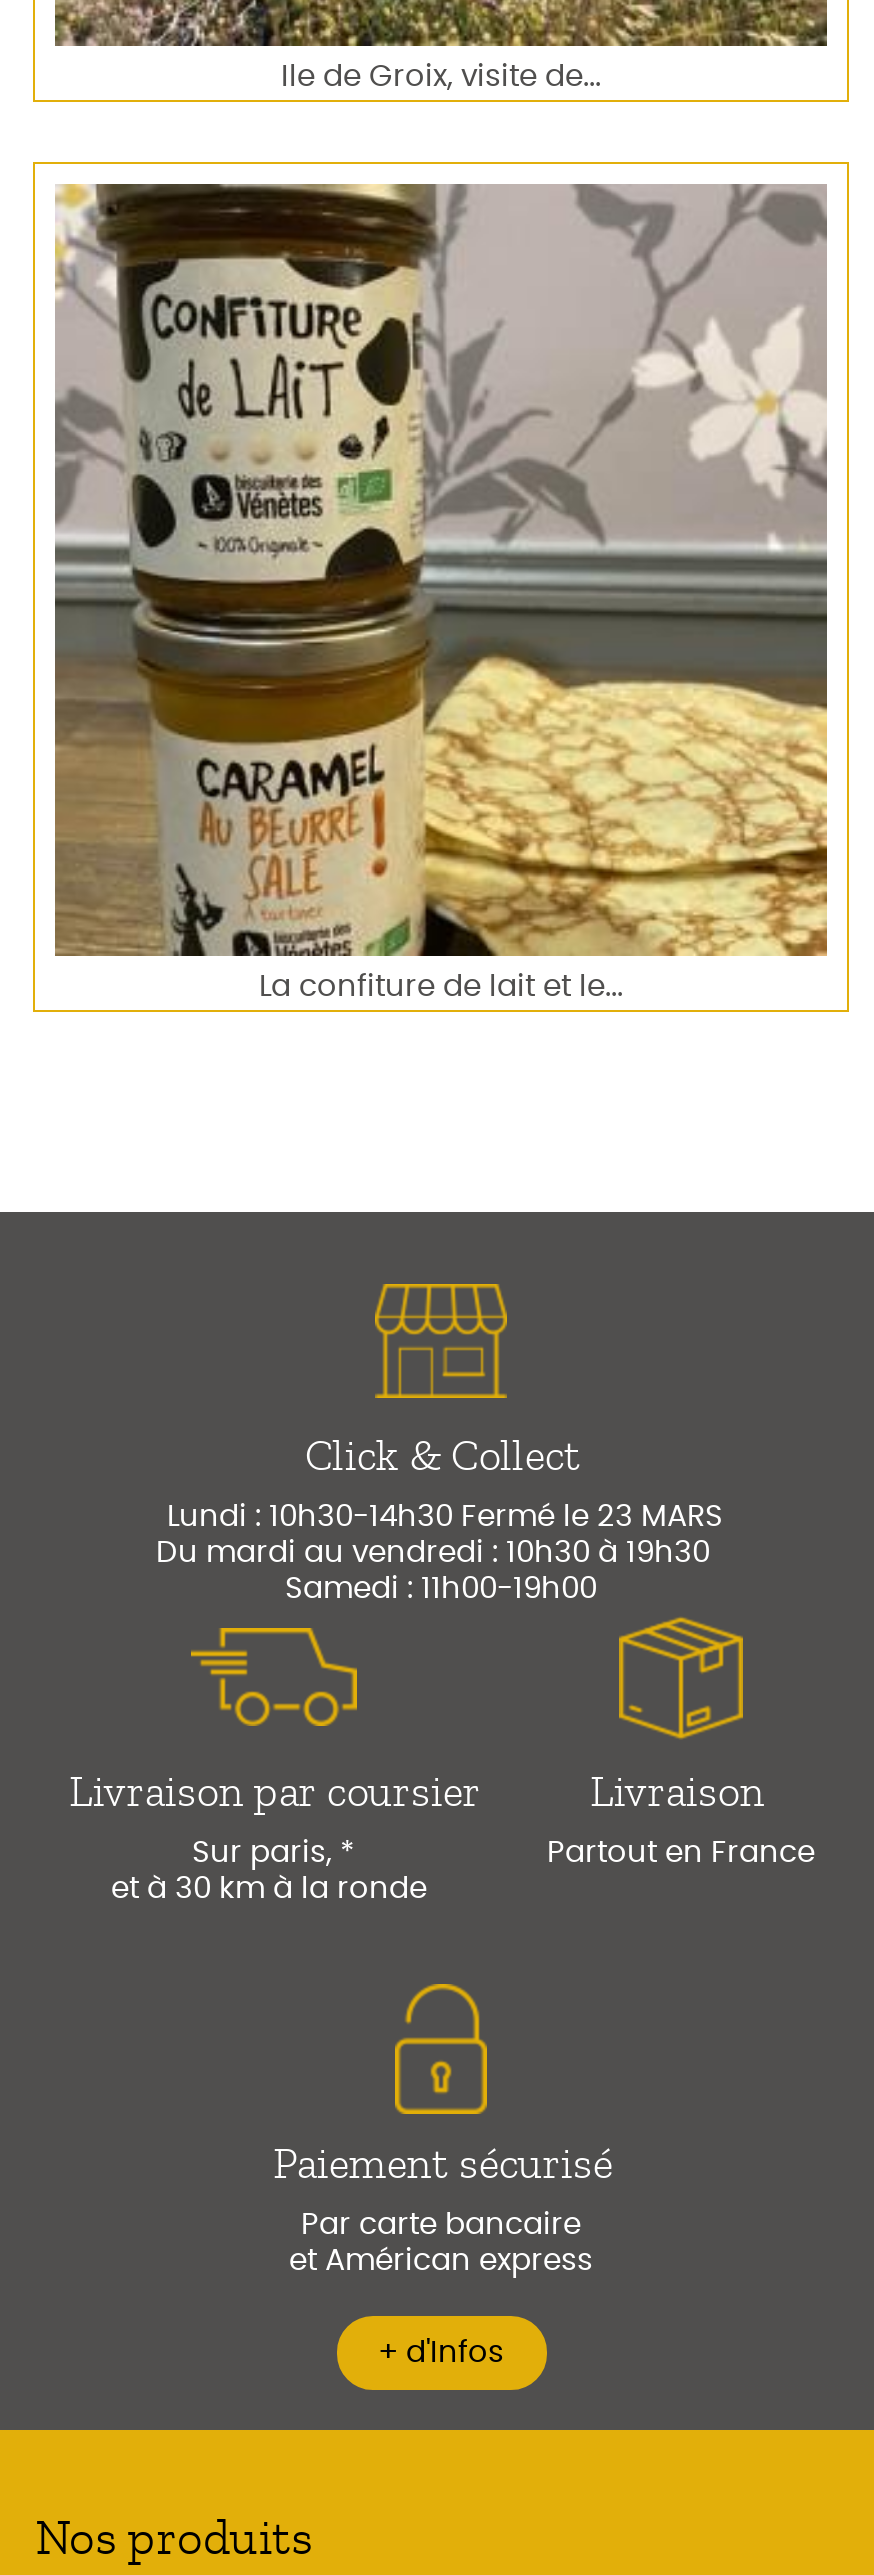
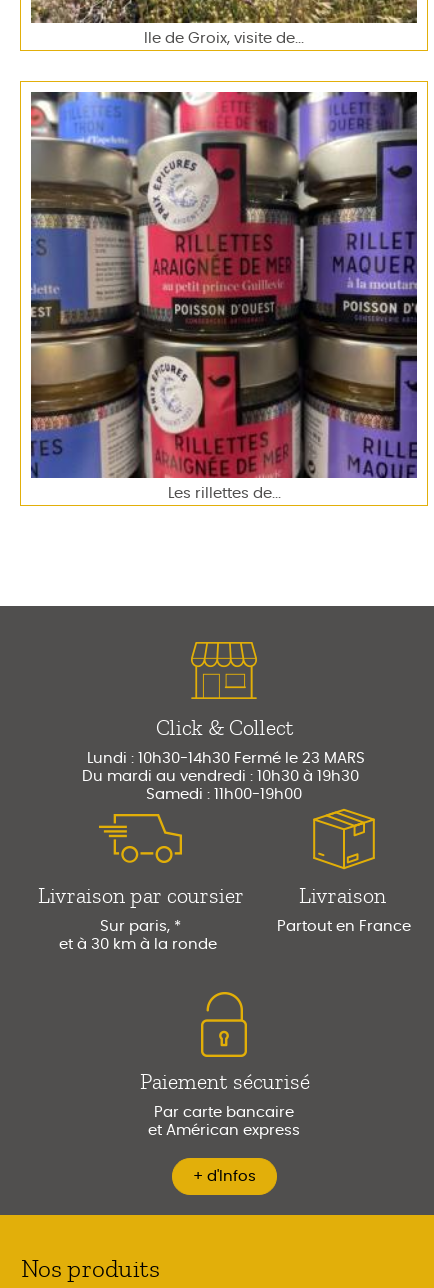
- [image]
- La confiture de lait et le...
+ [image]
+ Les rillettes de...
